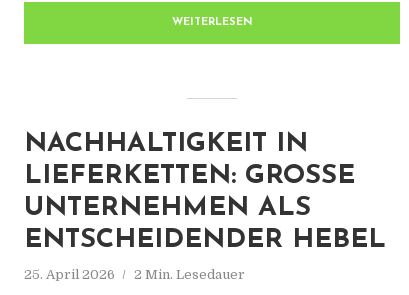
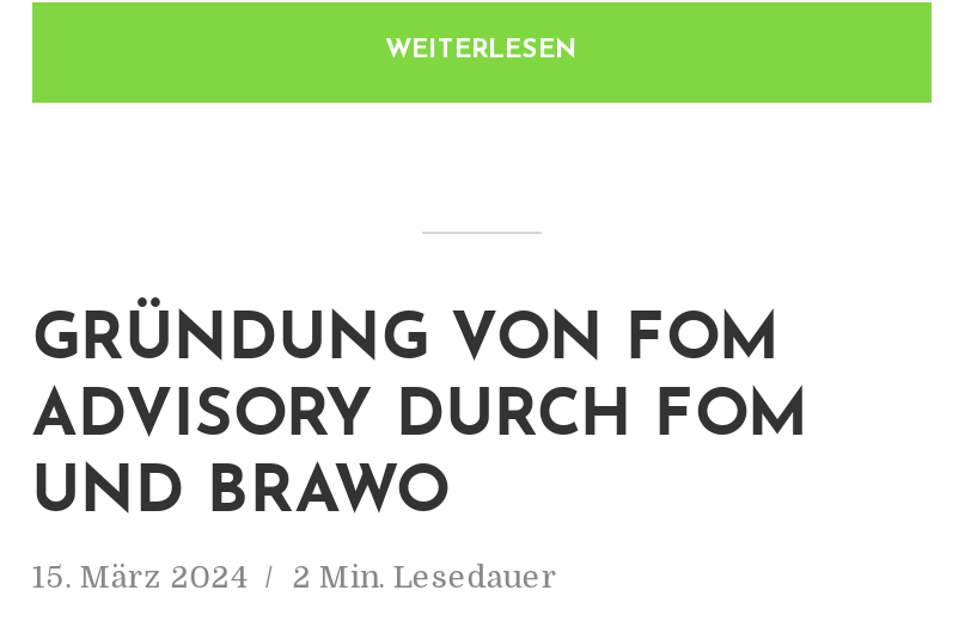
- NACHHALTIGKEIT IN
- LIEFERKETTEN: GROSSE U
- NTERNEHMEN ALS E
- NTSCHEIDENDER HEBEL
+ GRÜNDUNG VON FOM
+ ADVISORY DURCH FOM
+ UND BRAWO

- 25. April 2026 2 Min. Lesedauer
+ 15. März 2024 2 Min. Lesedauer
